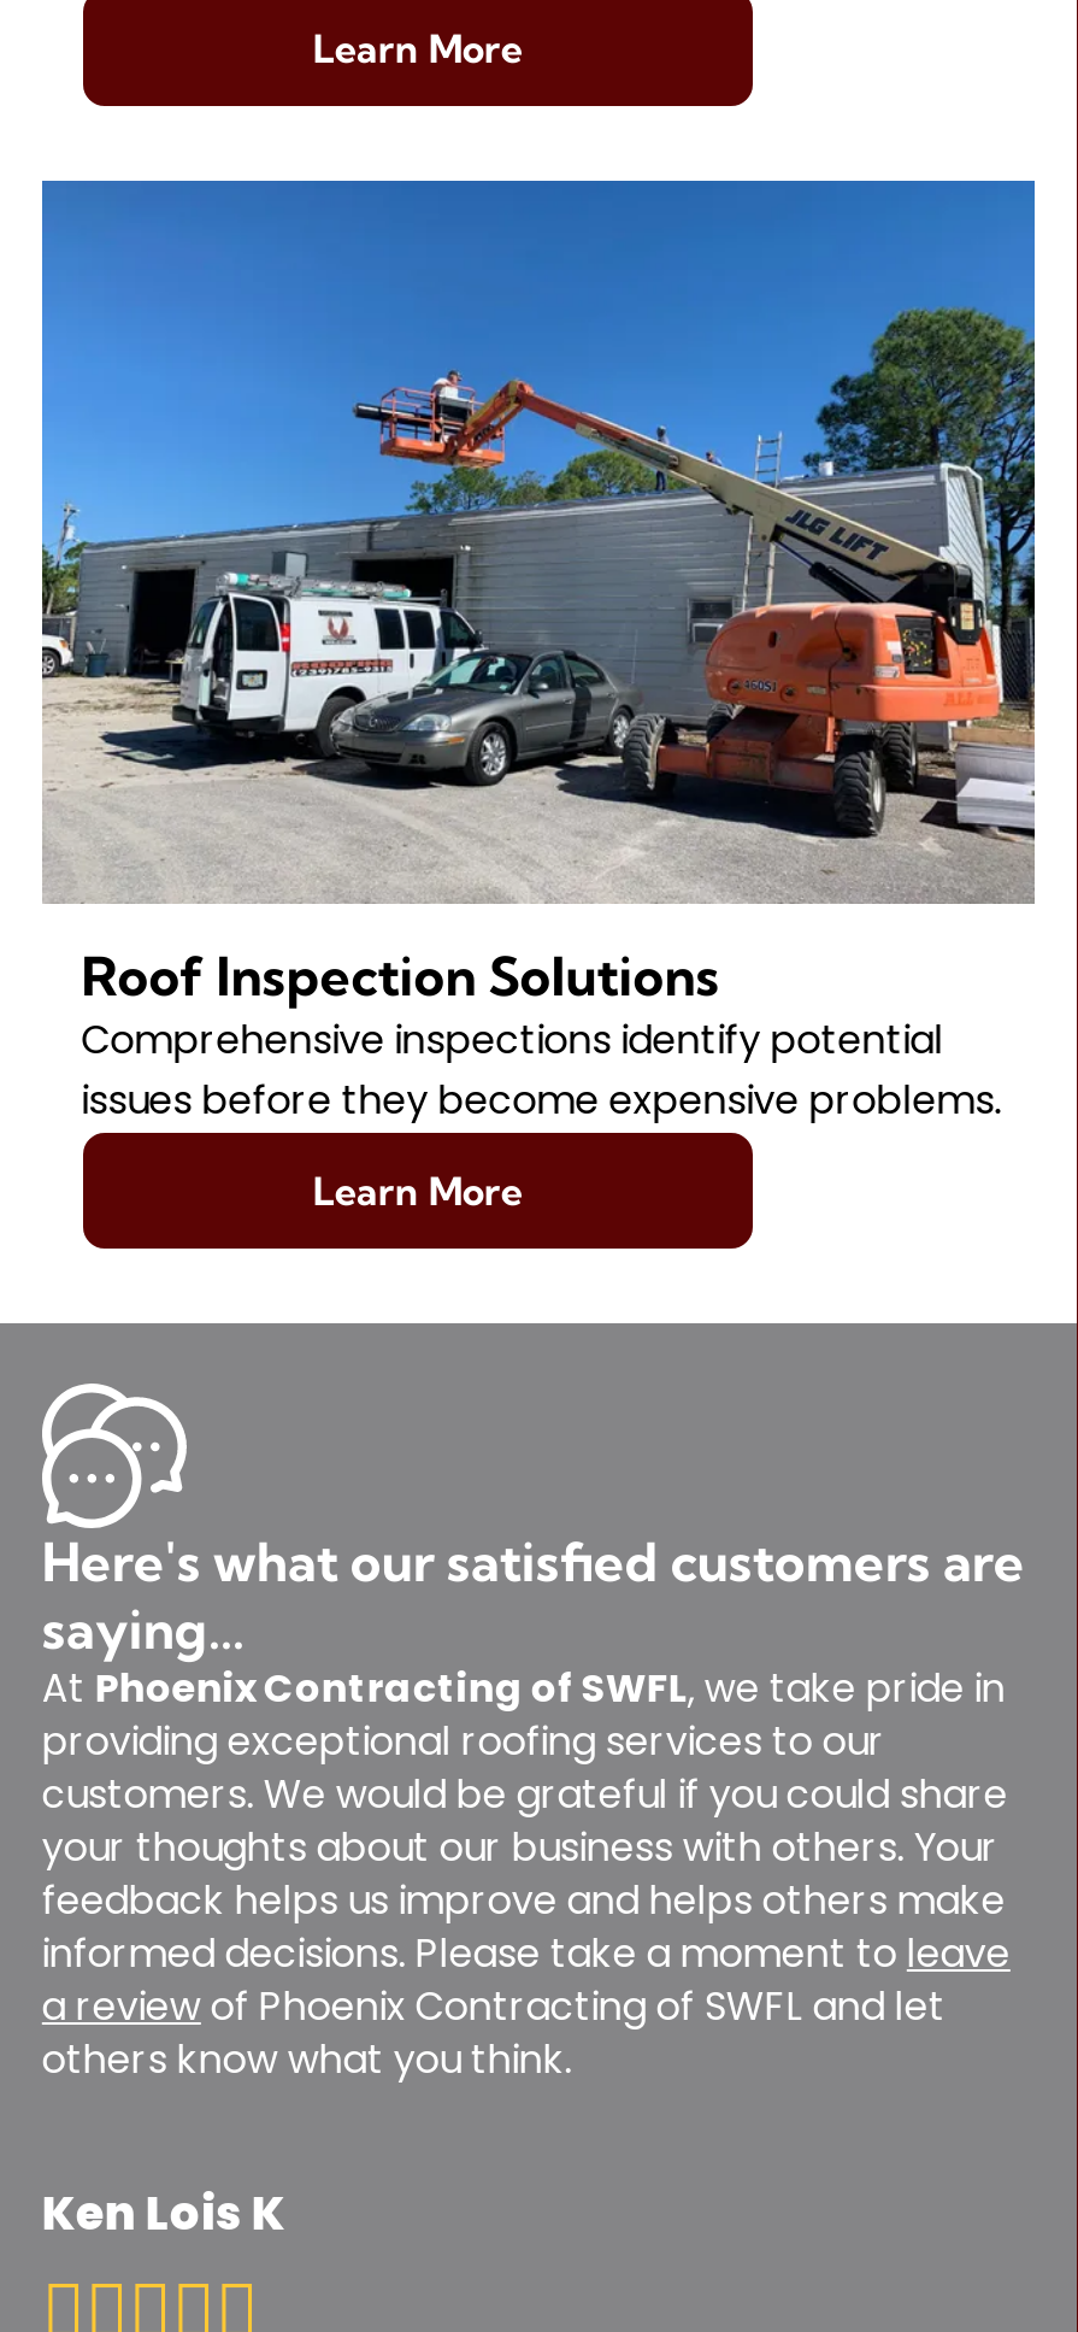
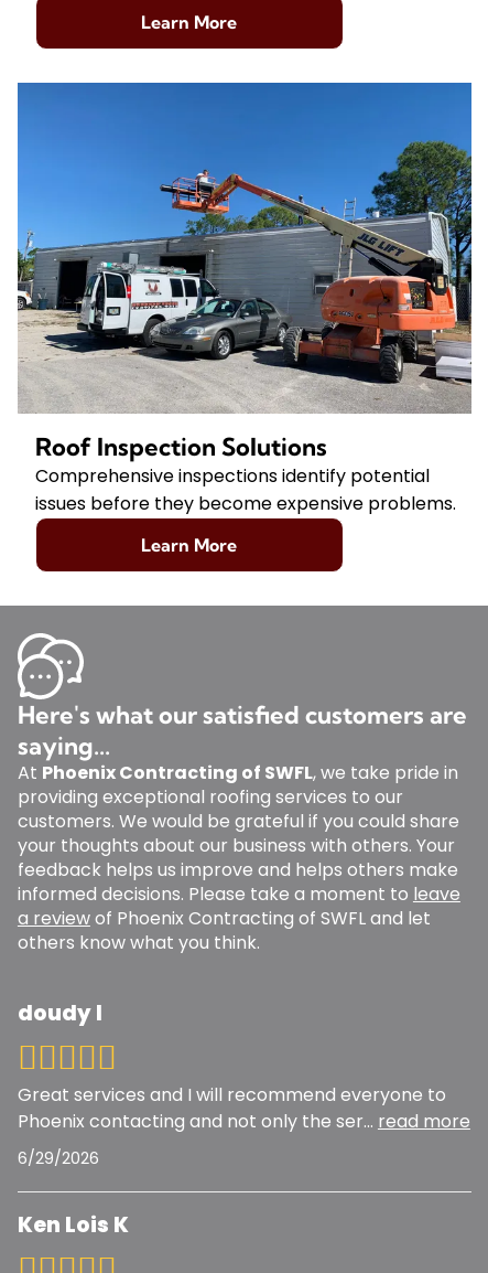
+ doudy l
+ Great services and I will recommend everyone to
+ Phoenix contacting and not only the ser... read more
+ 6/29/2026
